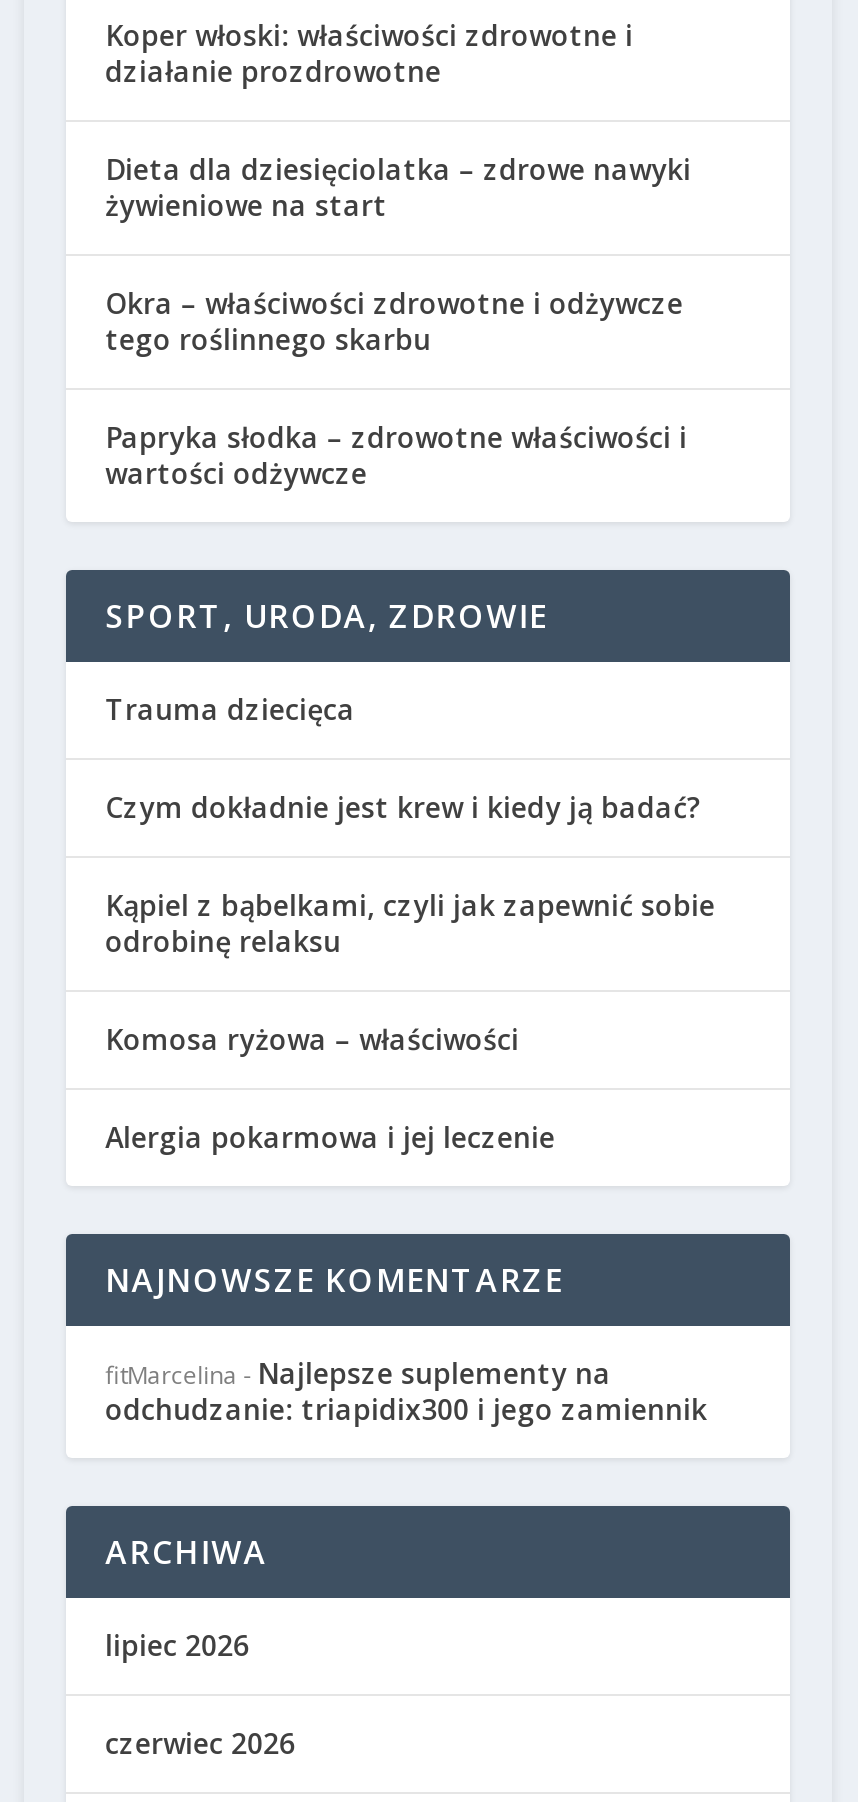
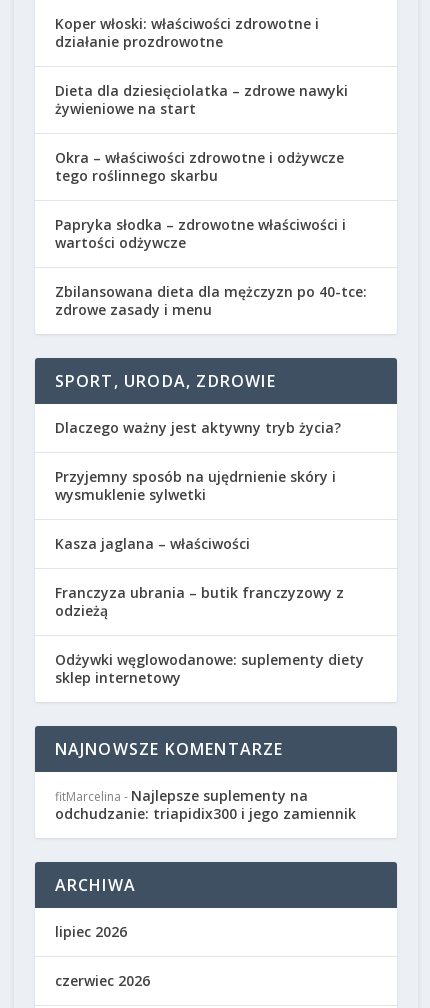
+ Zbilansowana dieta dla mężczyzn po 40-tce:
+ zdrowe zasady i menu

- Trauma dziecięca
+ Dlaczego ważny jest aktywny tryb życia?

- Czym dokładnie jest krew i kiedy ją badać?
+ Przyjemny sposób na ujędrnienie skóry i
+ wysmuklenie sylwetki

- Kąpiel z bąbelkami, czyli jak zapewnić sobie
- odrobinę relaksu
+ Kasza jaglana – właściwości

- Komosa ryżowa – właściwości
+ Franczyza ubrania – butik franczyzowy z
+ odzieżą

- Alergia pokarmowa i jej leczenie
+ Odżywki węglowodanowe: suplementy diety
+ sklep internetowy
